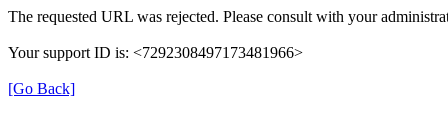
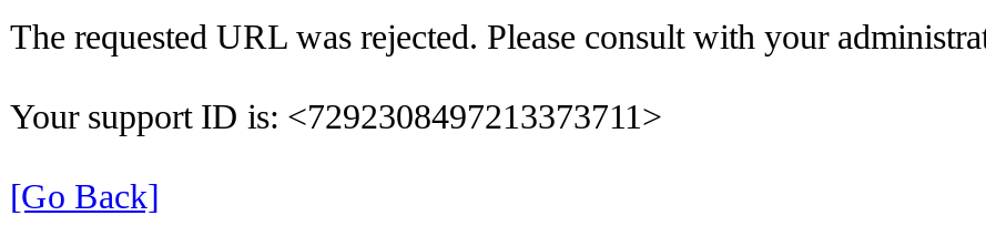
- Your support ID is: <7292308497173481966>
+ Your support ID is: <7292308497213373711>
